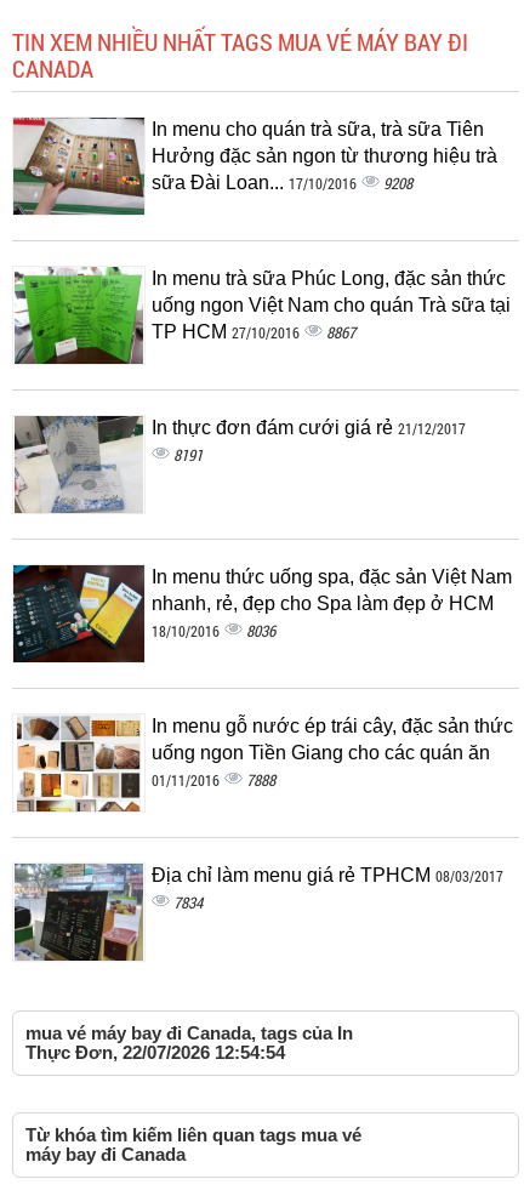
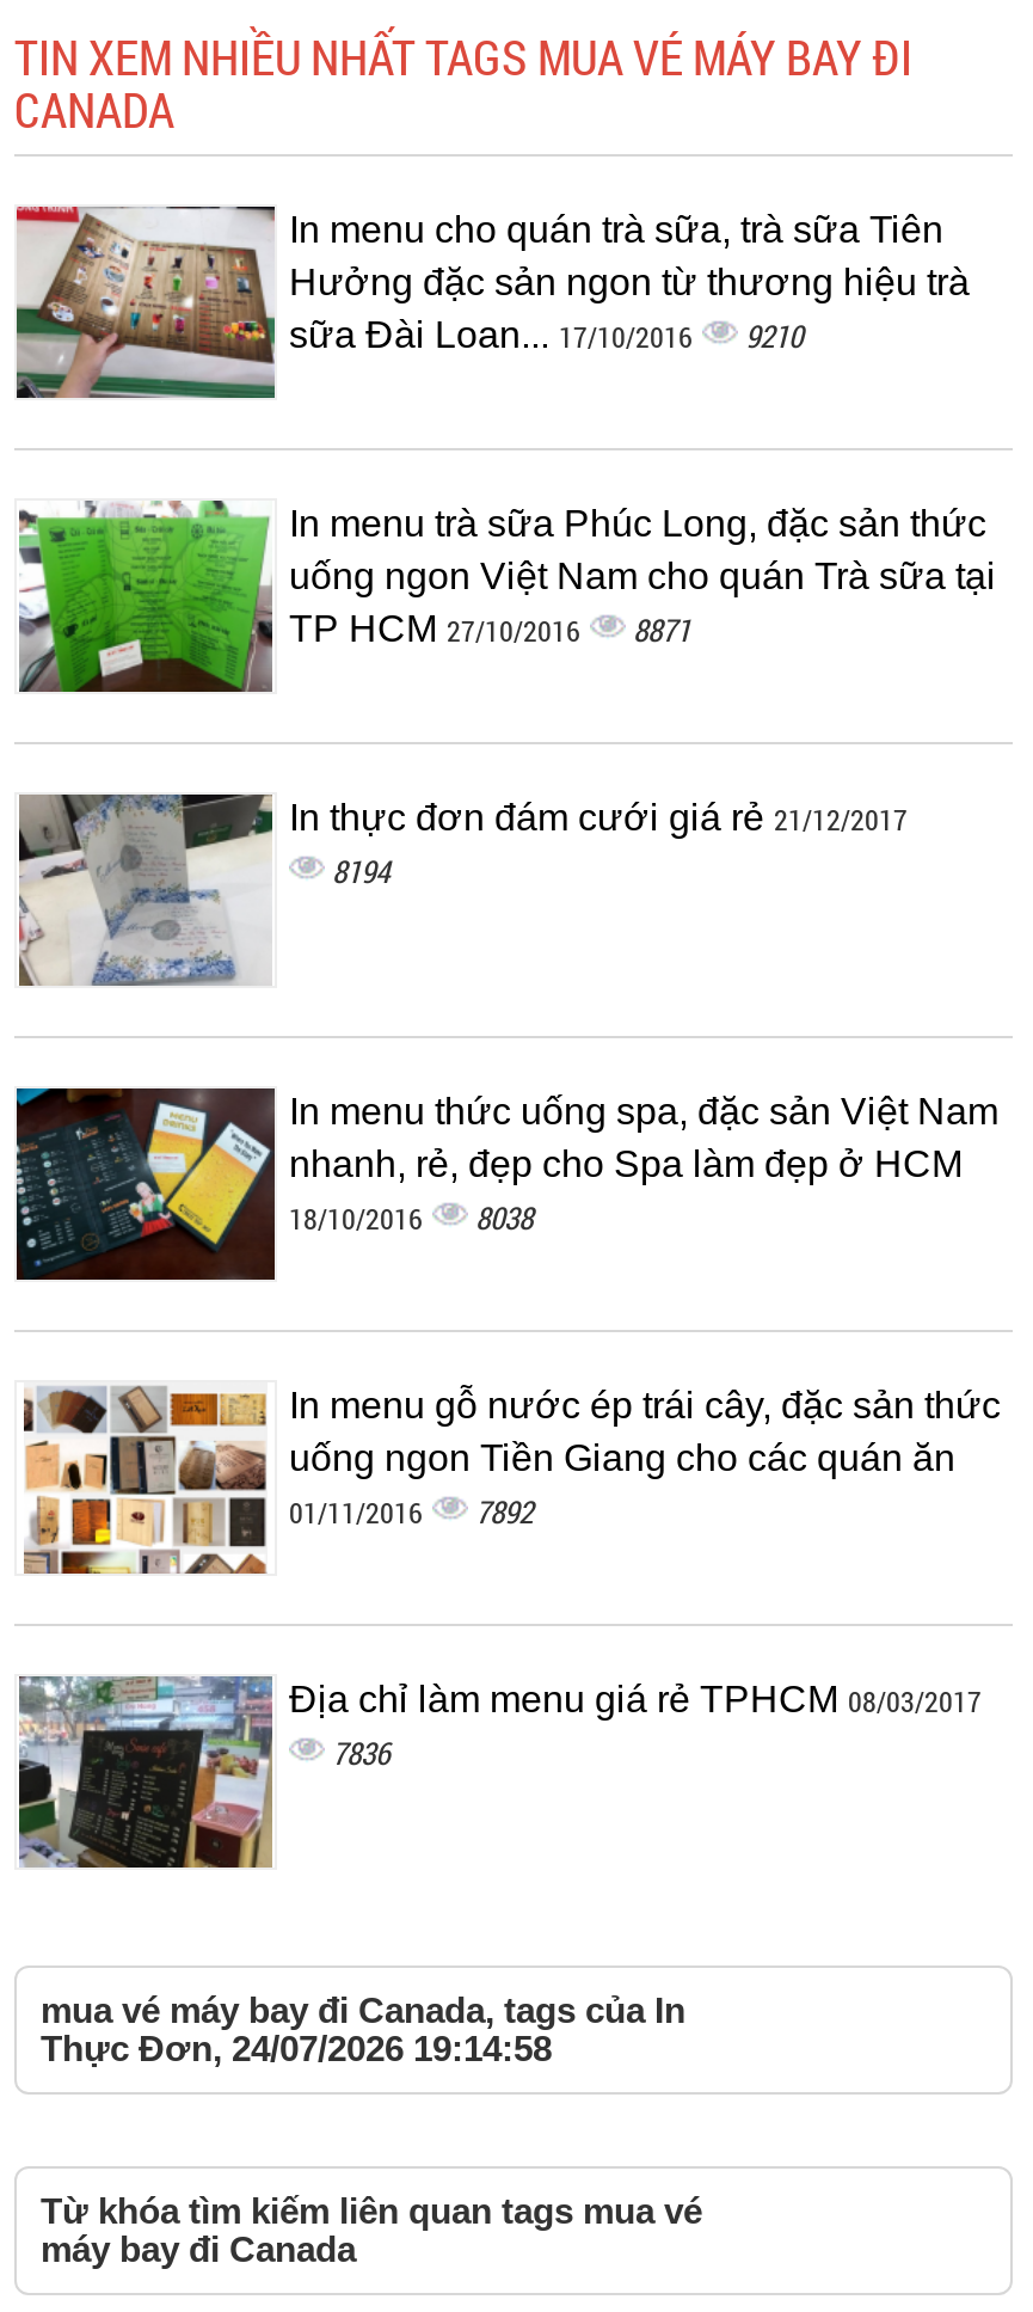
- sữa Đài Loan... 17/10/2016 9208
+ sữa Đài Loan... 17/10/2016 9210

- TP HCM 27/10/2016 8867
+ TP HCM 27/10/2016 8871

- 8191
+ 8194

- 18/10/2016 8036
+ 18/10/2016 8038

- 01/11/2016 7888
+ 01/11/2016 7892

- 7834
+ 7836

- Thực Đơn, 22/07/2026 12:54:54
+ Thực Đơn, 24/07/2026 19:14:58
